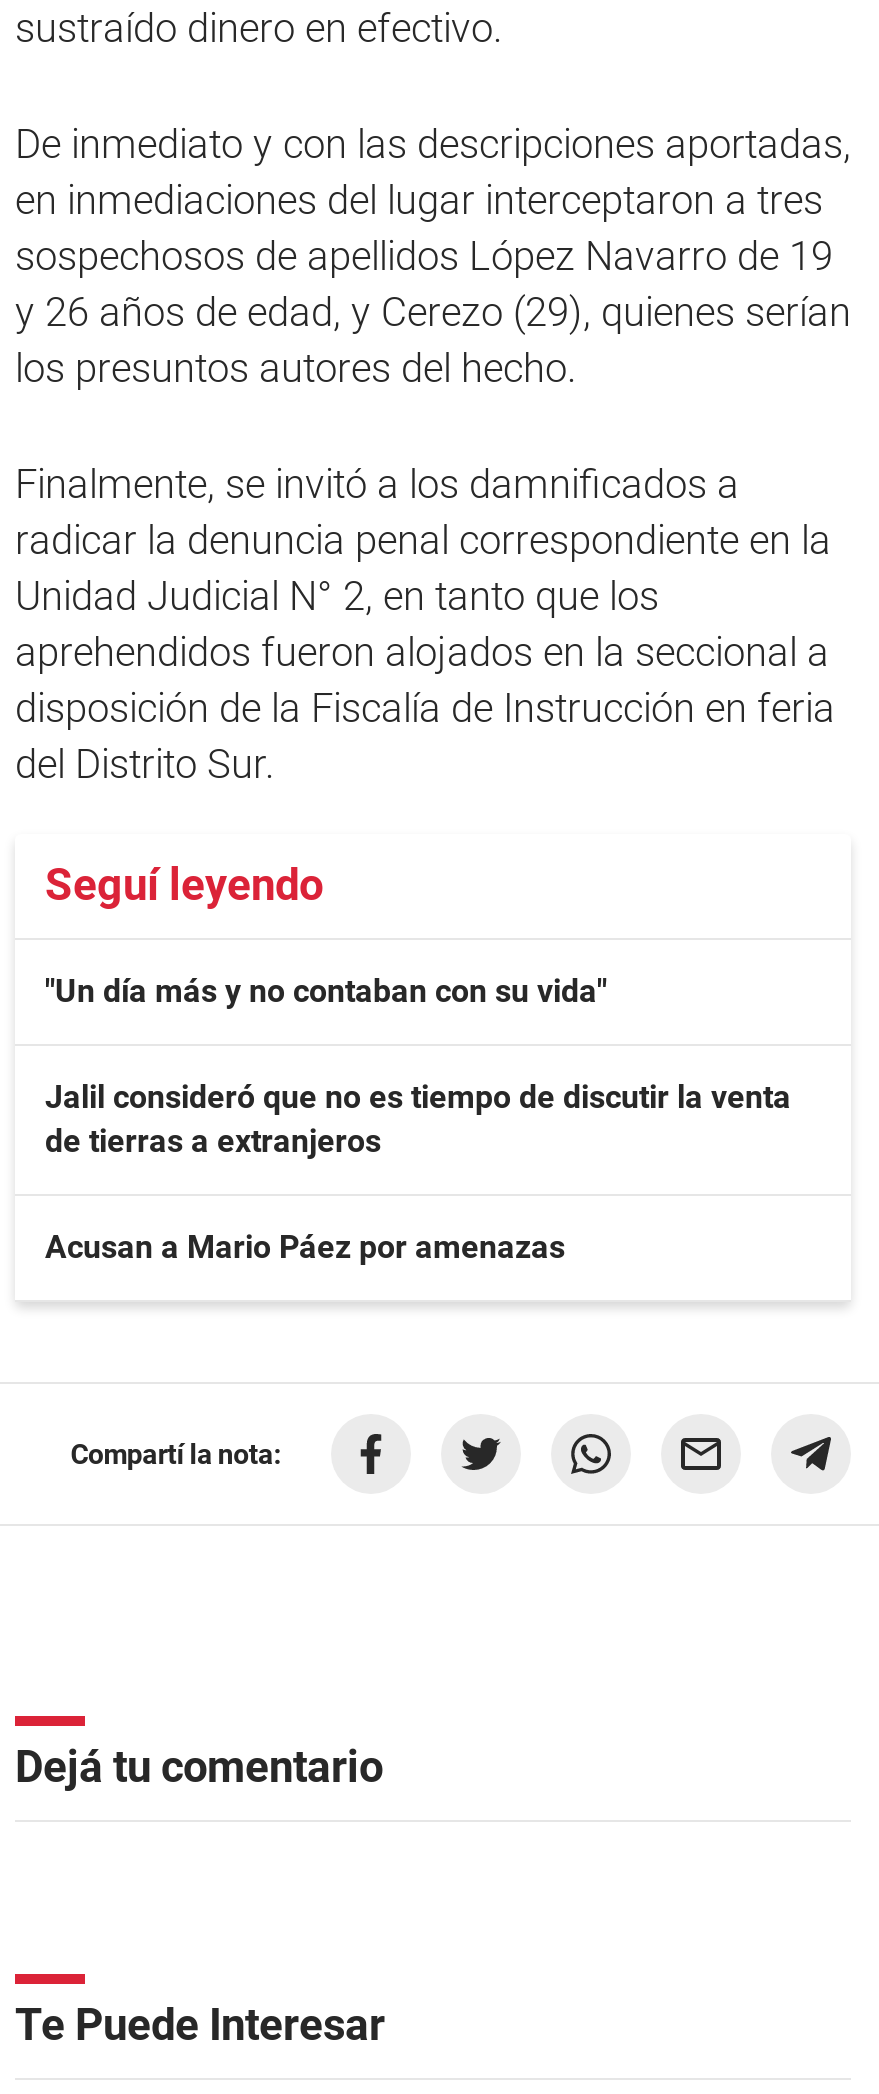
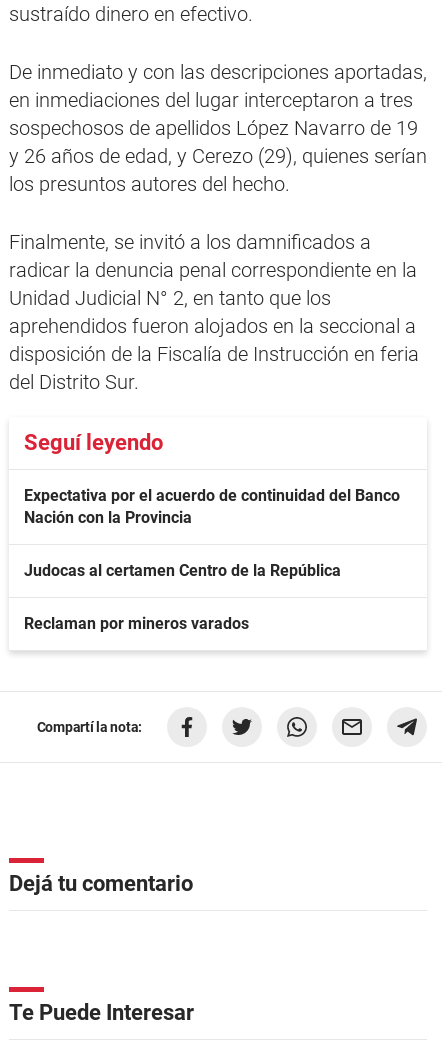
- "Un día más y no contaban con su vida"
+ Expectativa por el acuerdo de continuidad del Banco
+ Nación con la Provincia

- Jalil consideró que no es tiempo de discutir la venta
- de tierras a extranjeros
+ Judocas al certamen Centro de la República

- Acusan a Mario Páez por amenazas
+ Reclaman por mineros varados
